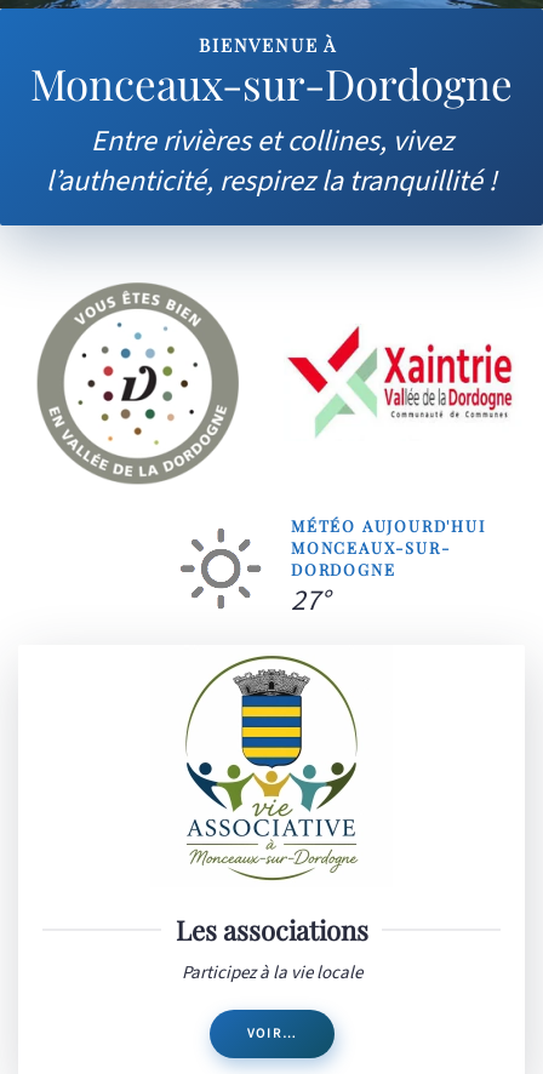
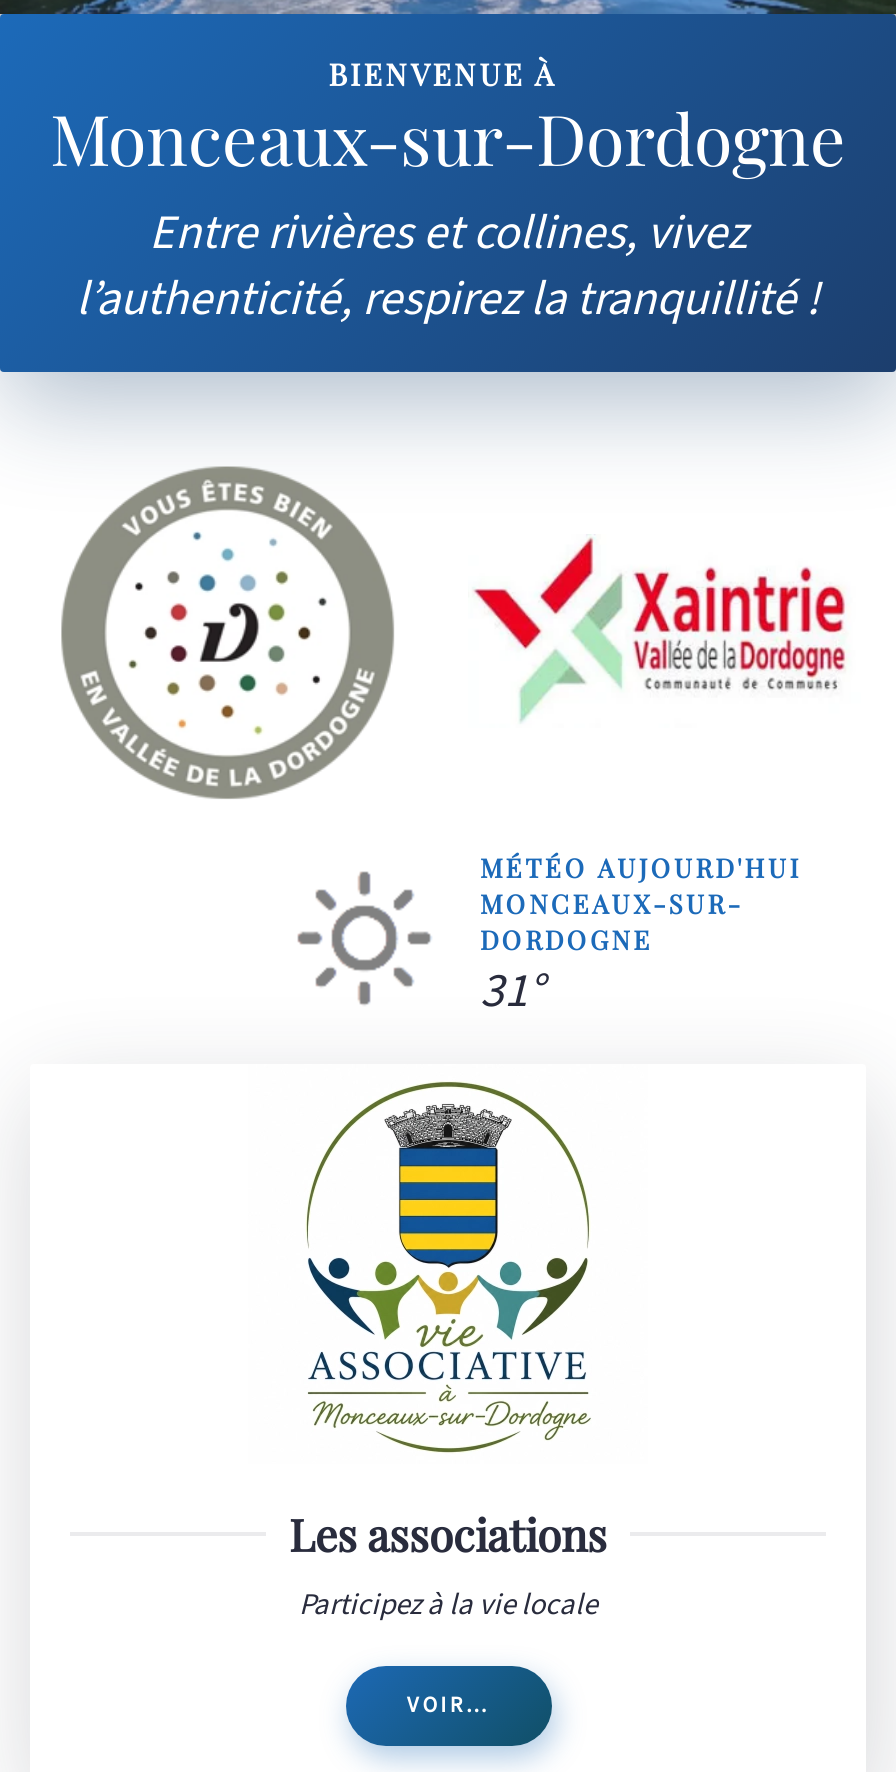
- 27°
+ 31°
